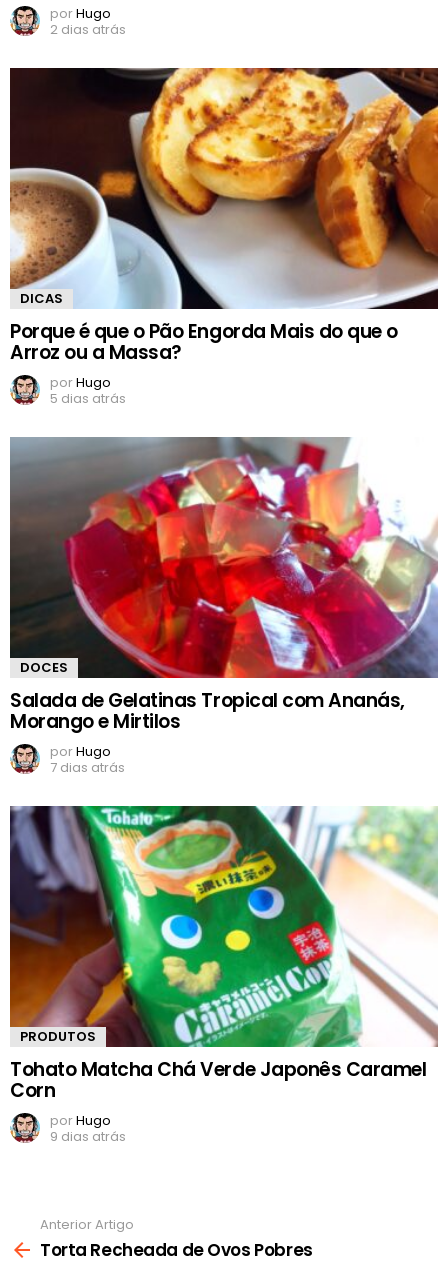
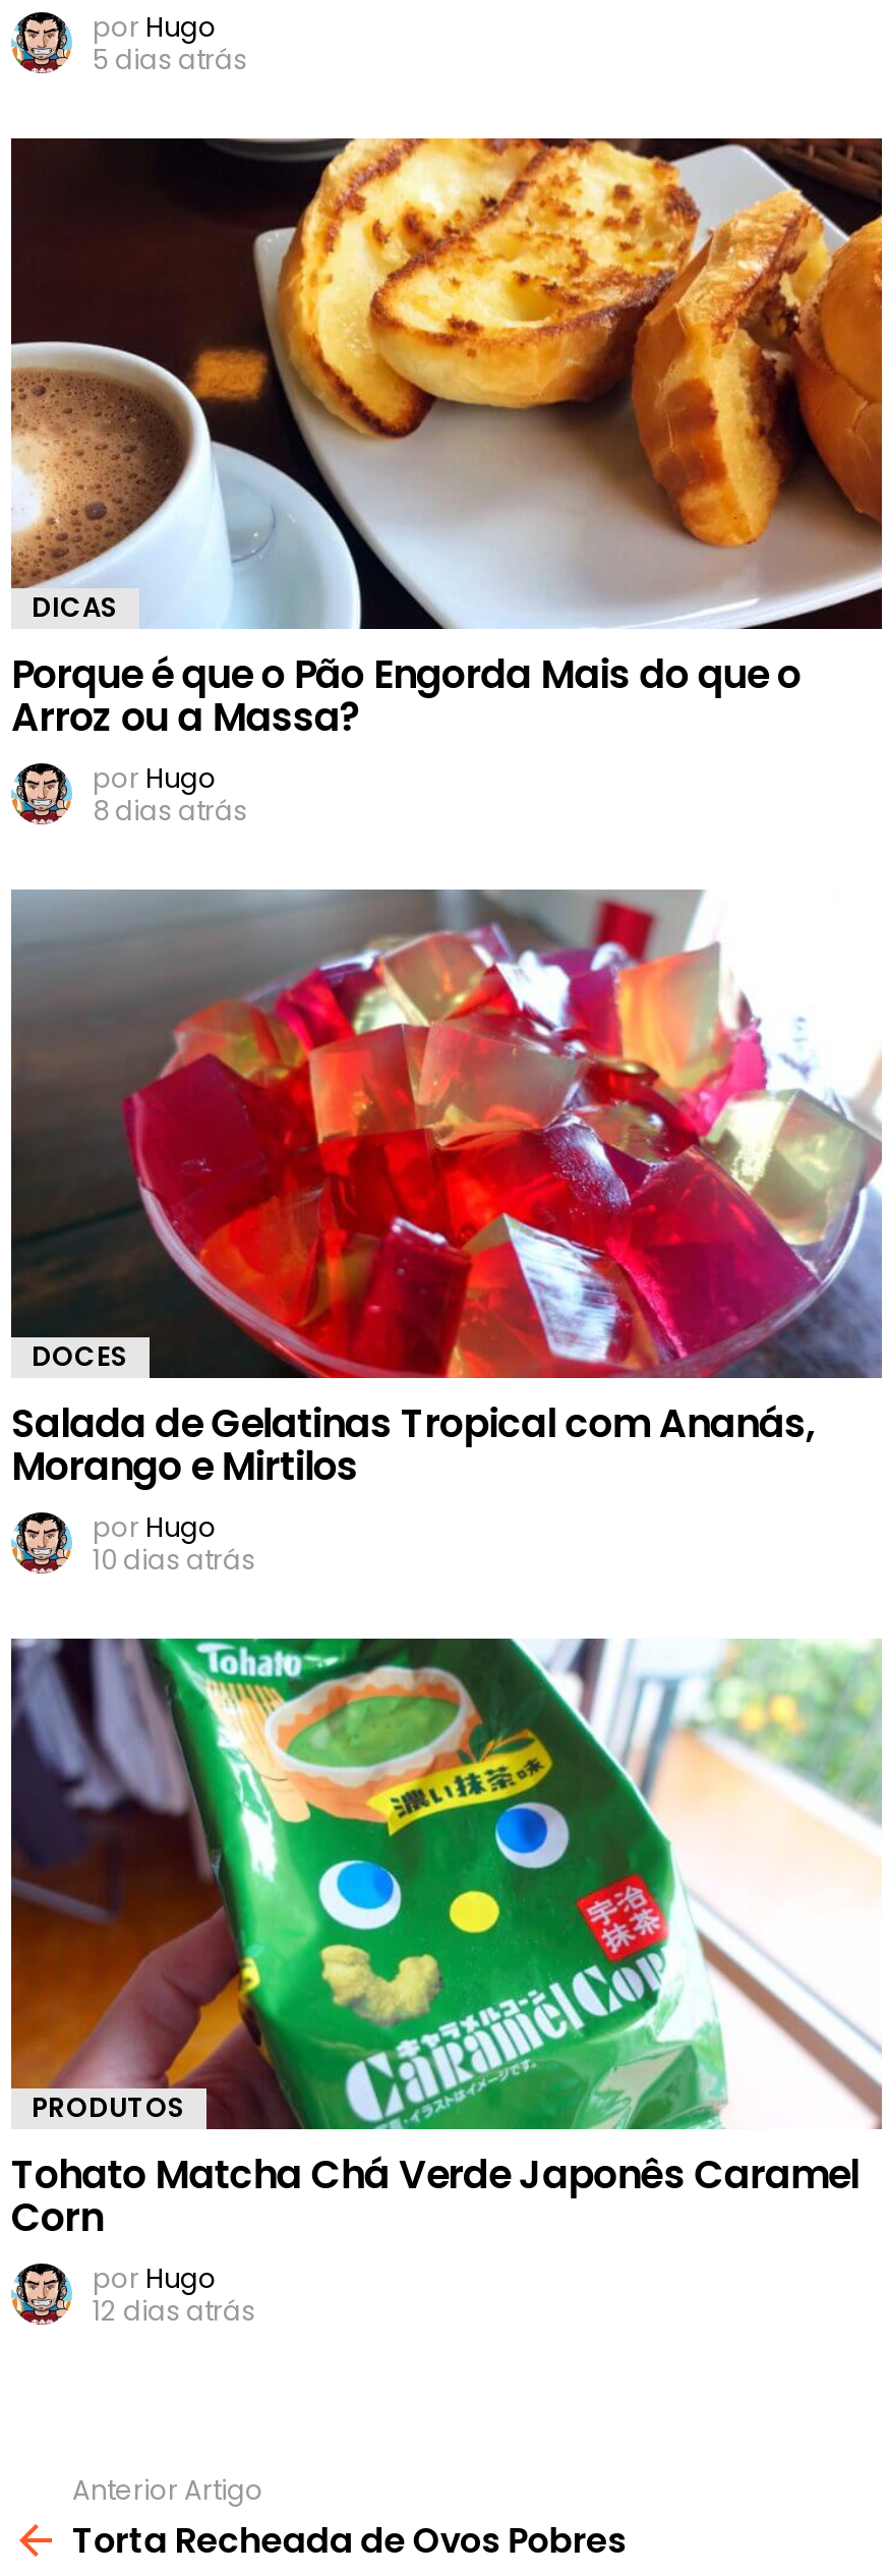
- 2 dias atrás
+ 5 dias atrás

- 5 dias atrás
+ 8 dias atrás

- 7 dias atrás
+ 10 dias atrás

- 9 dias atrás
+ 12 dias atrás
